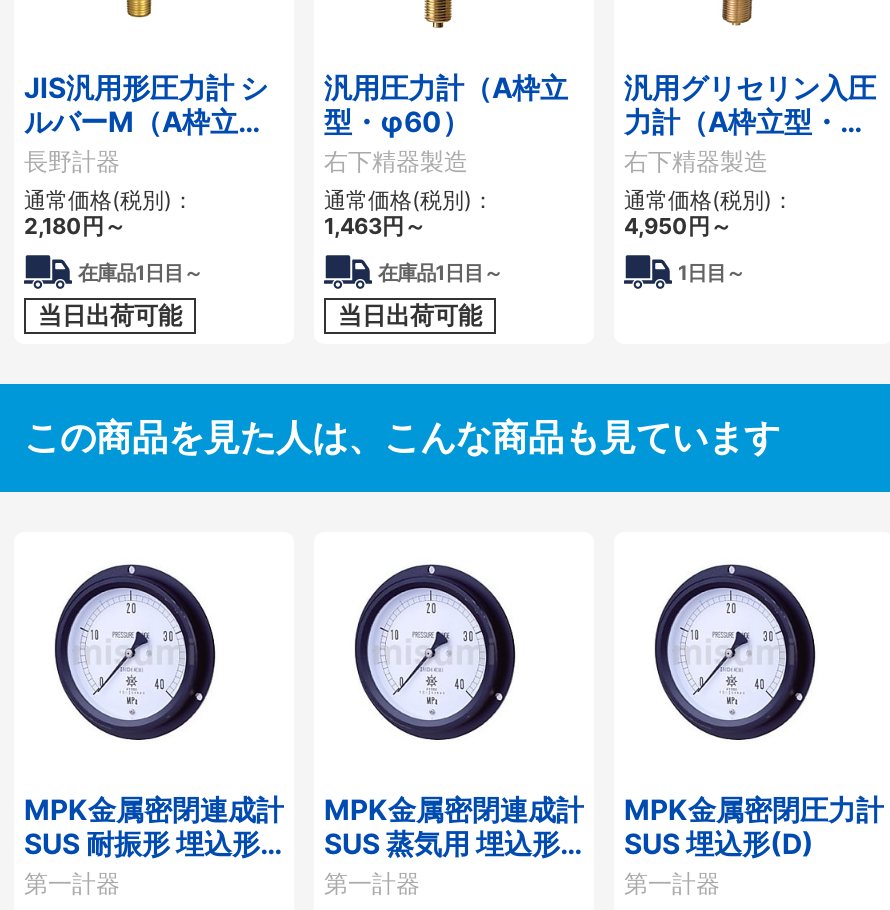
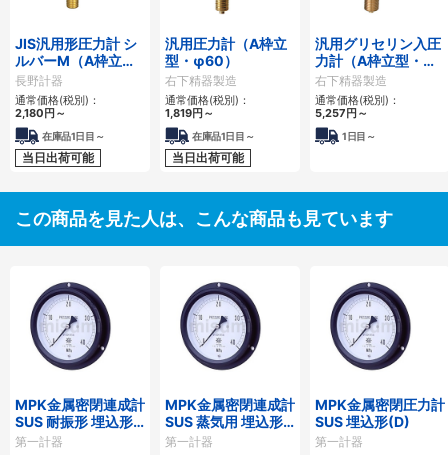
- 1,463円～
+ 1,819円～

- 4,950円～
+ 5,257円～
